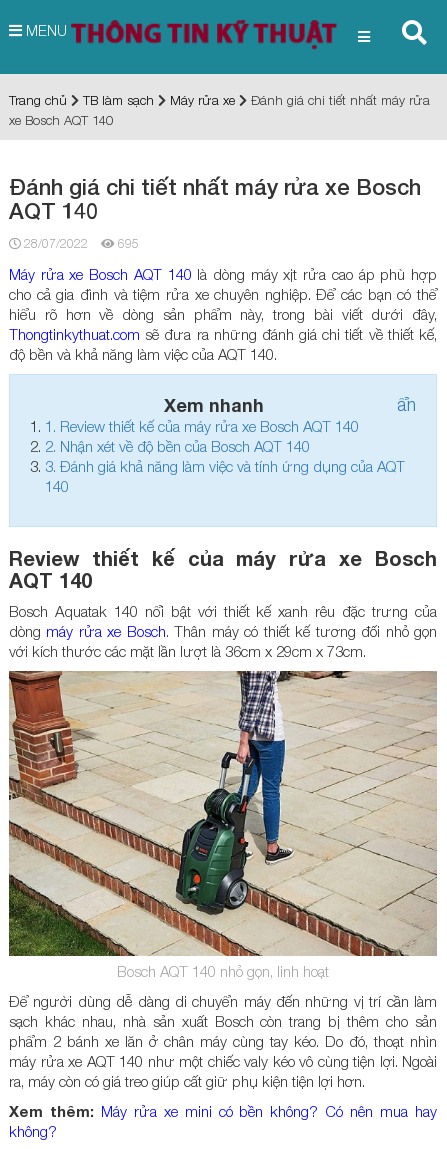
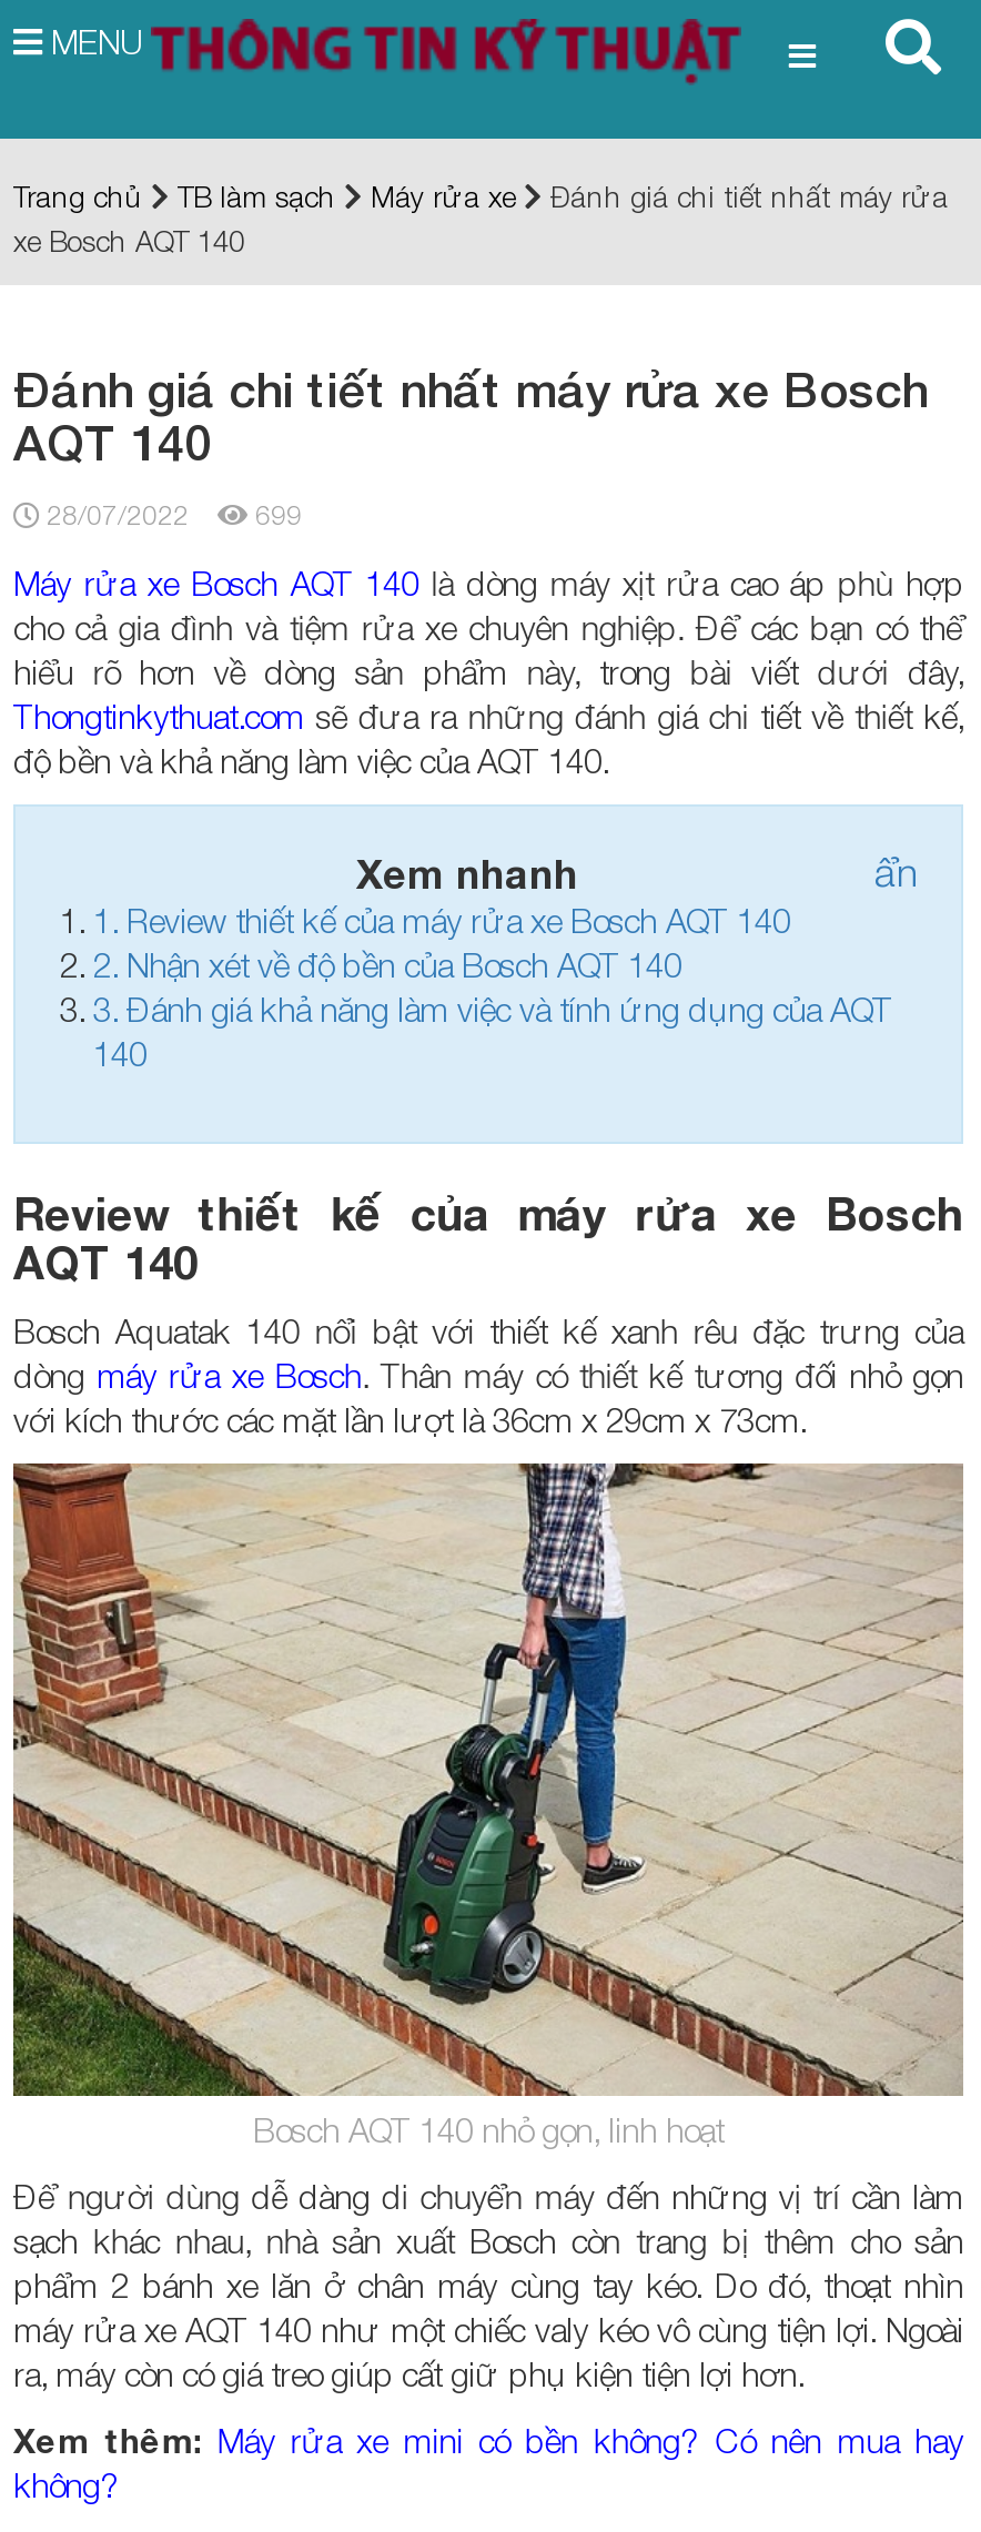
- 28/07/2022 695
+ 28/07/2022 699
